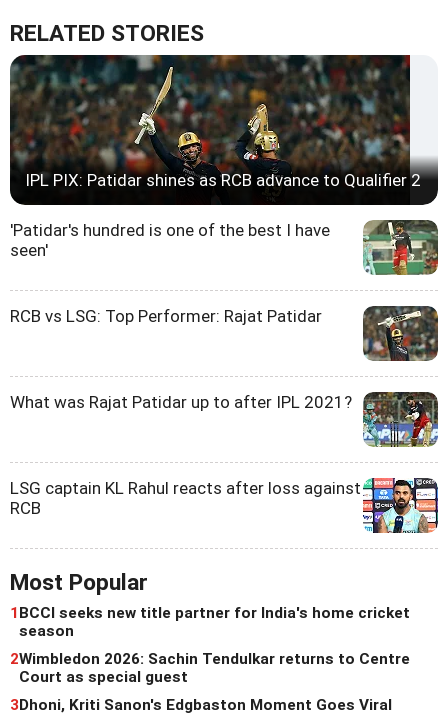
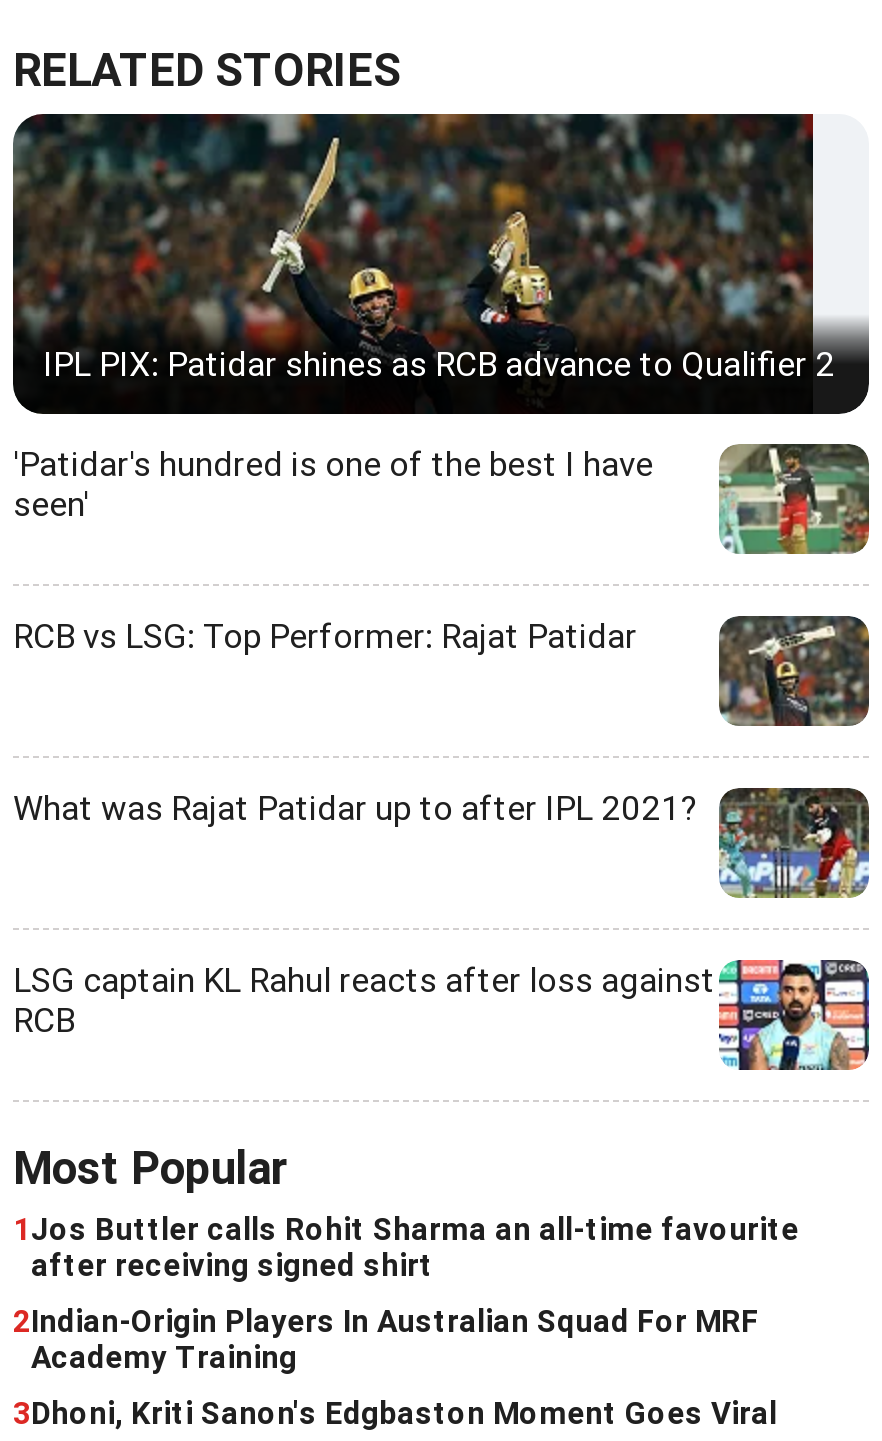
- 1 BCCI seeks new title partner for India's home cricket
- season
+ 1 Jos Buttler calls Rohit Sharma an all-time favourite
+ after receiving signed shirt

- 2Wimbledon 2026: Sachin Tendulkar returns to Centre
- Court as special guest
+ 2Indian-Origin Players In Australian Squad For MRF
+ Academy Training
